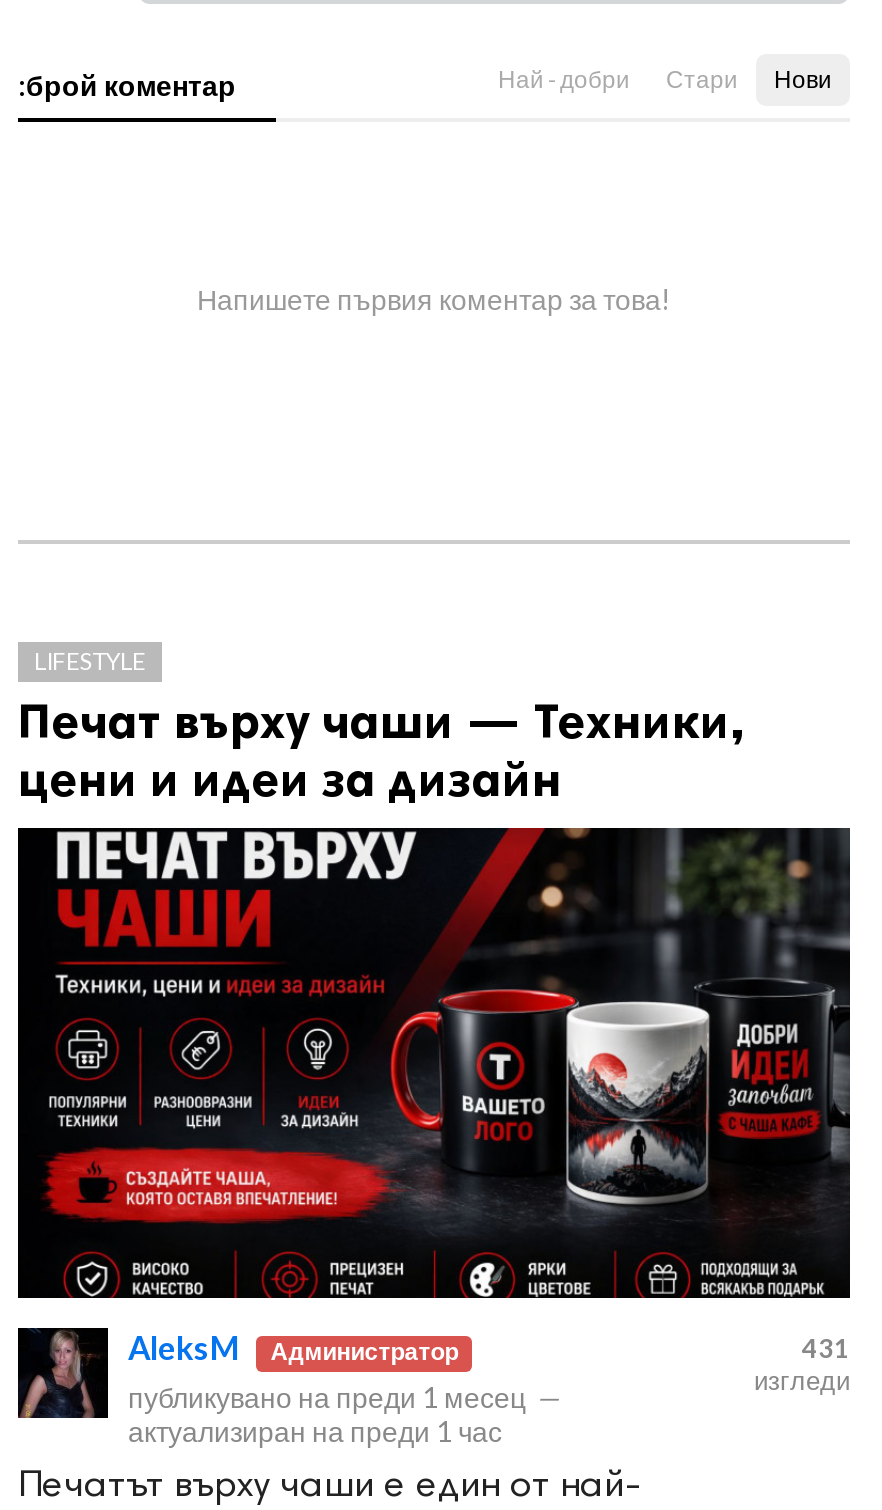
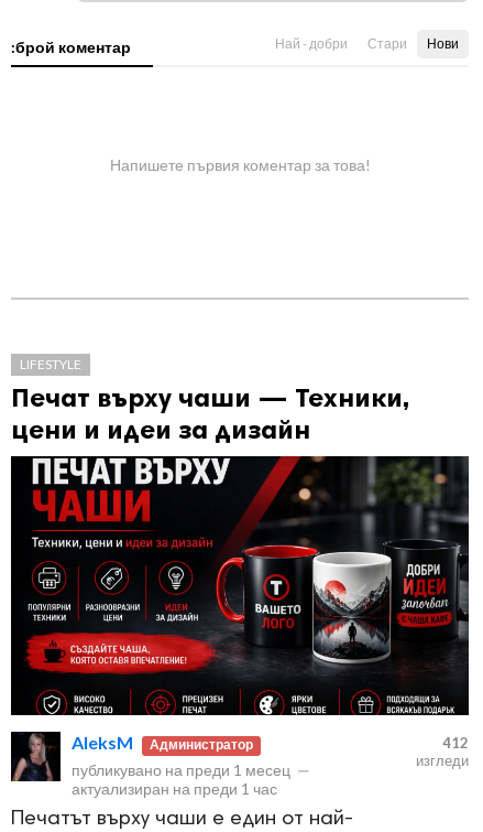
- 431
+ 412
